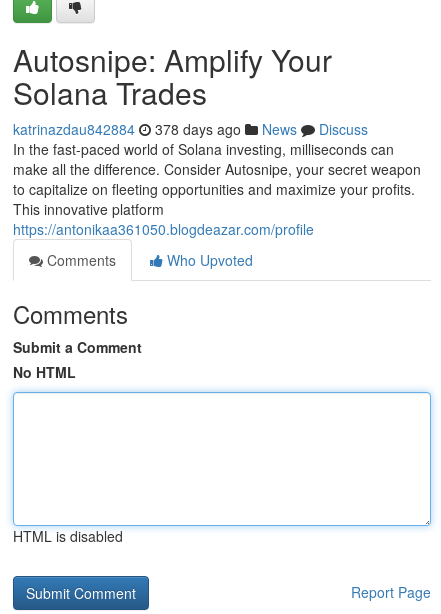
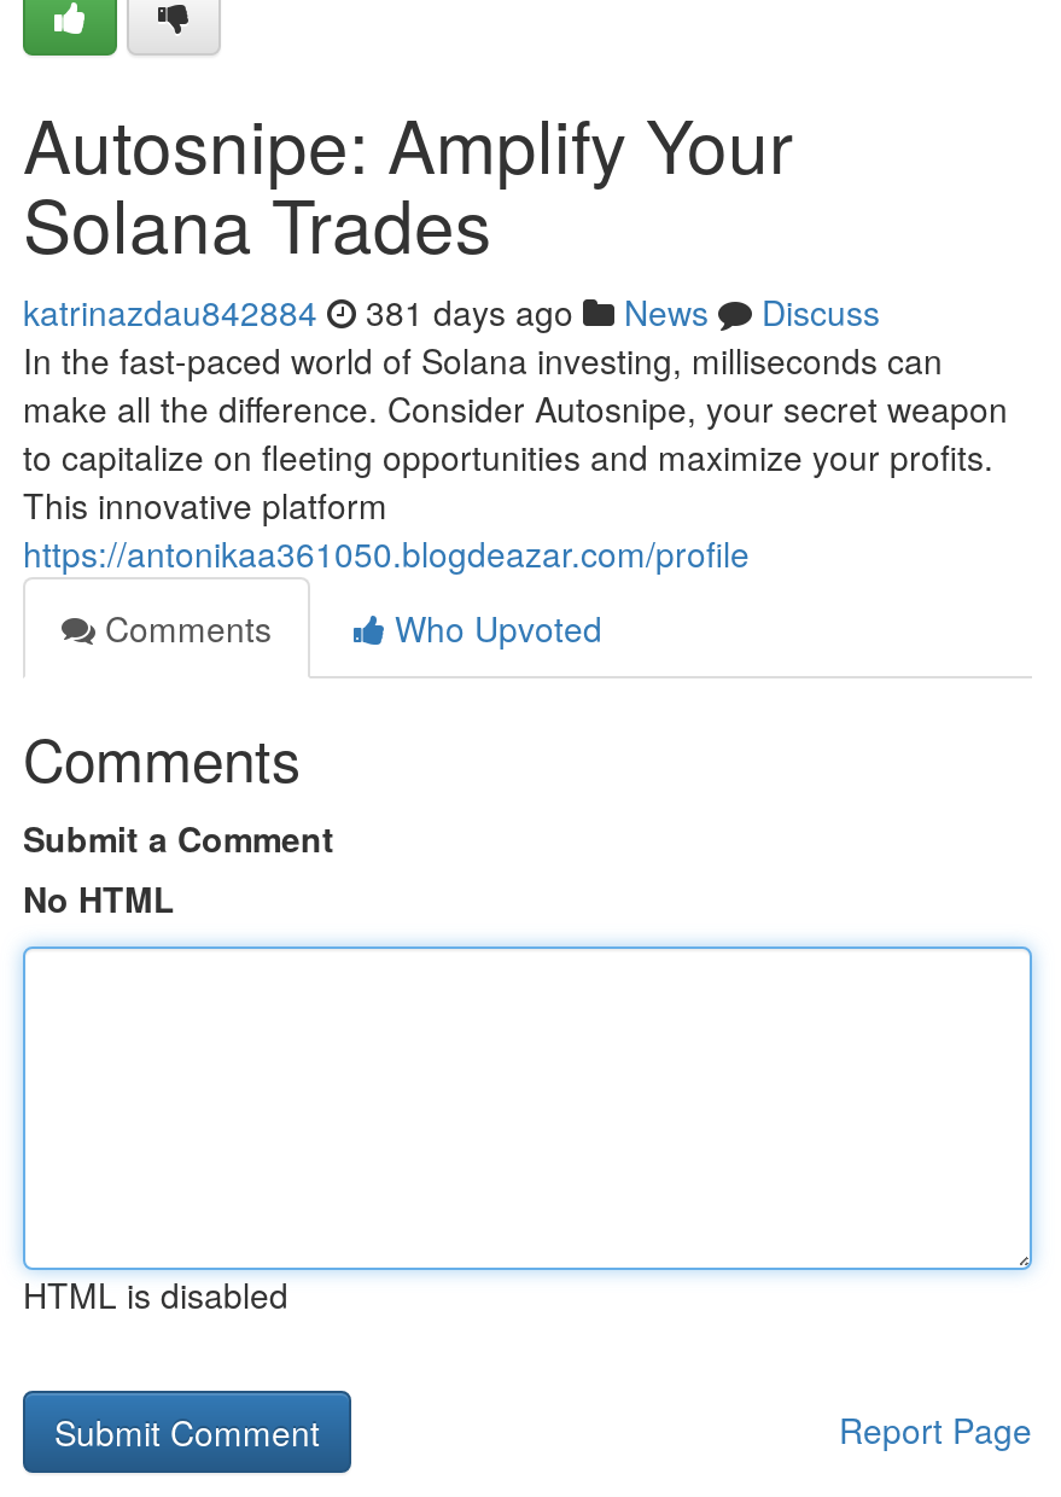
- katrinazdau842884 378 days ago News Discuss
+ katrinazdau842884 381 days ago News Discuss
